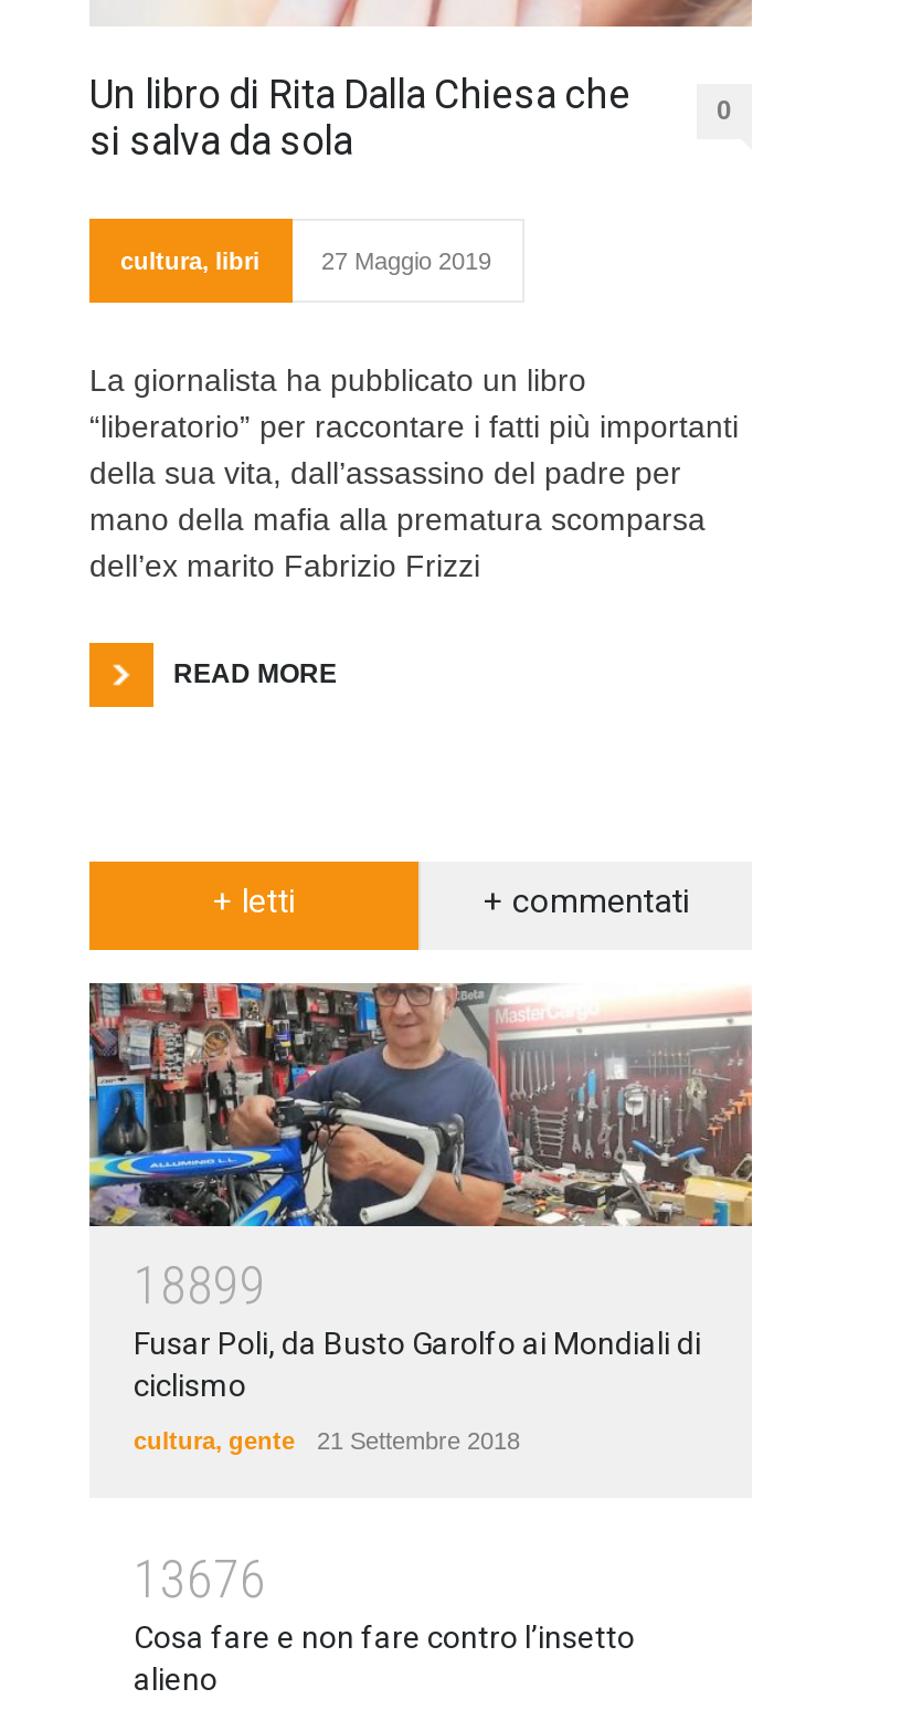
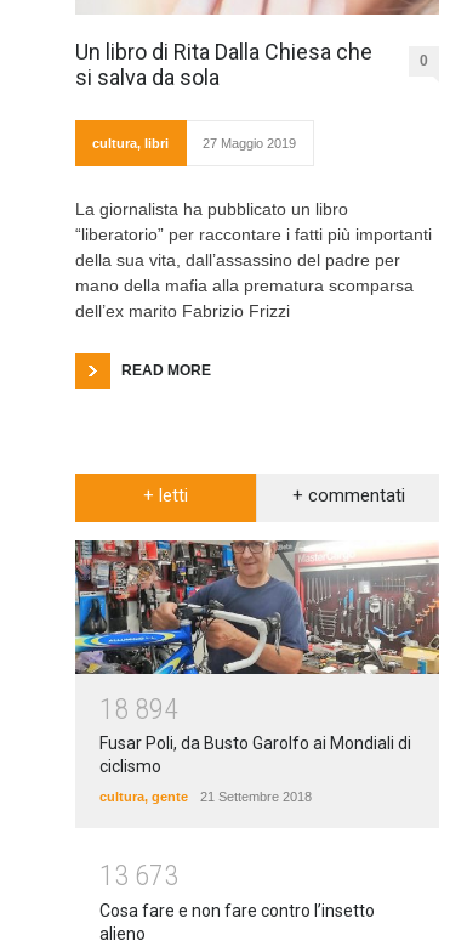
- 18899
+ 1 8 894

- 13676
+ 1 3 673
